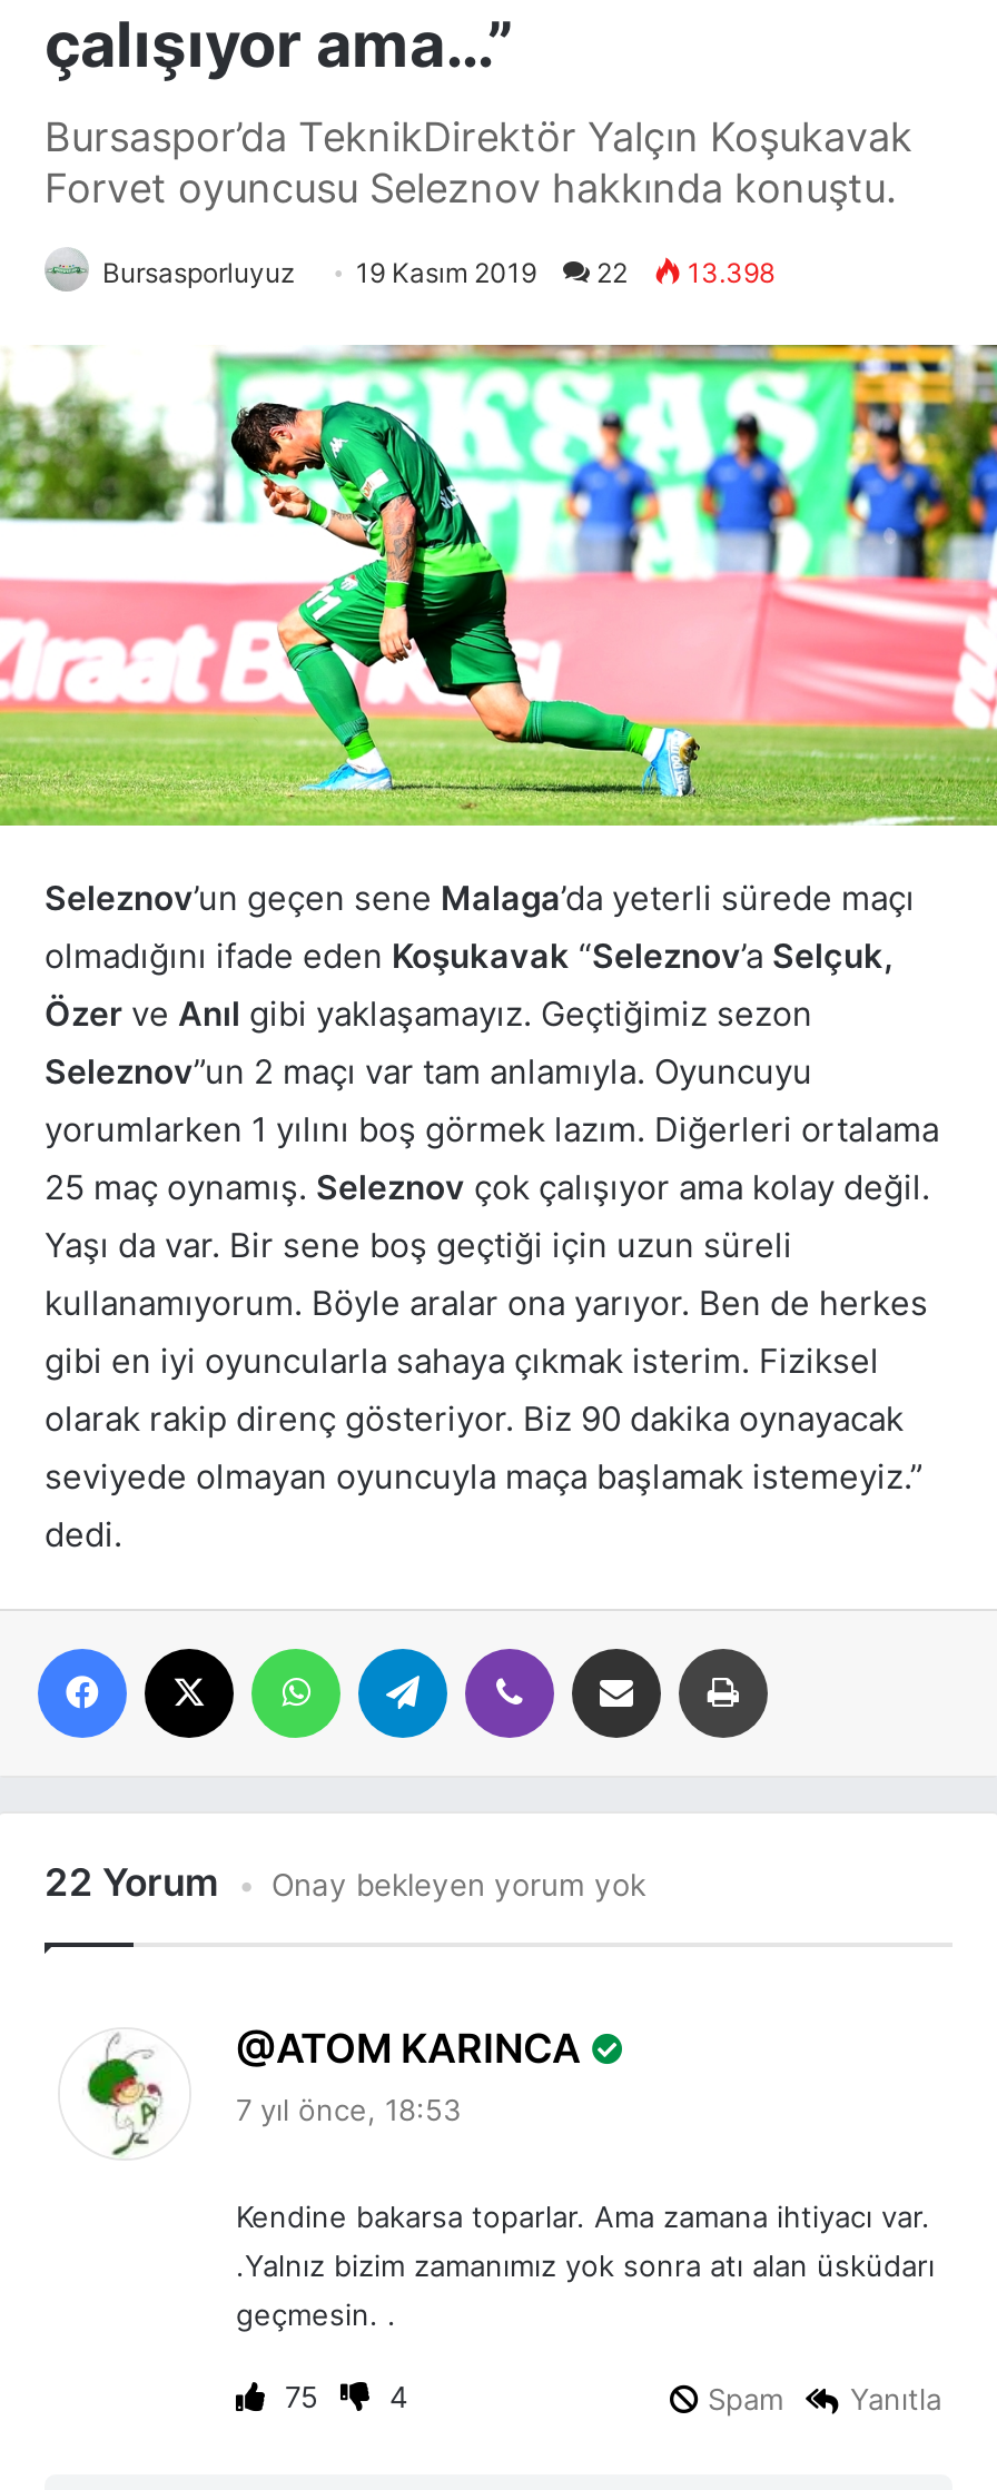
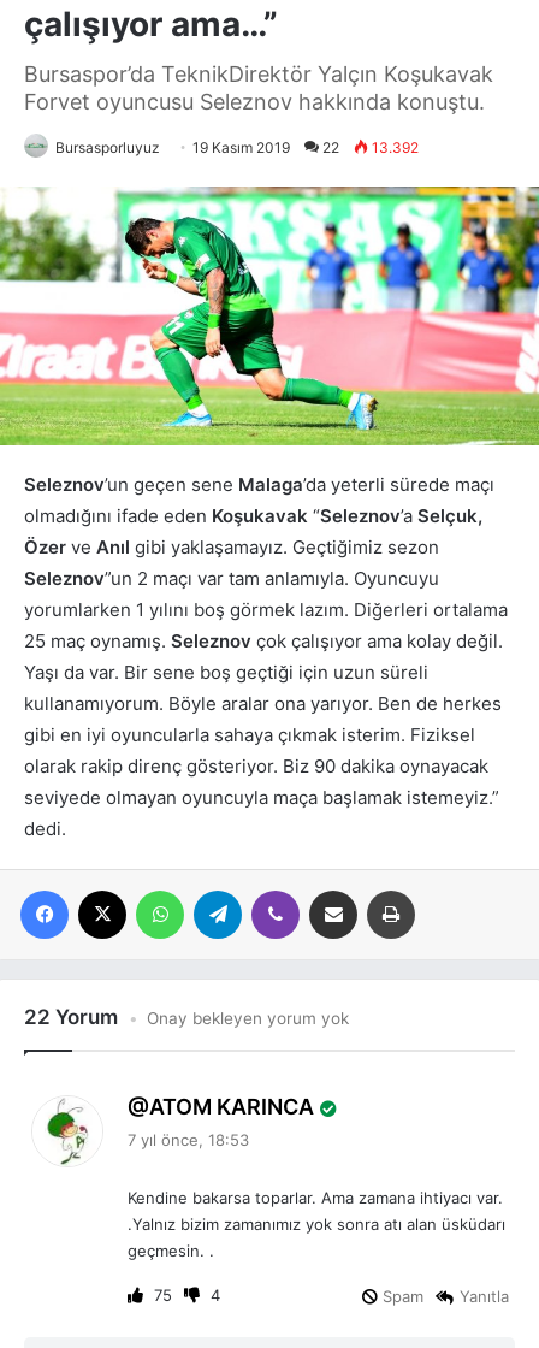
- Bursasporluyuz 19 Kasım 2019 22 13.398
+ Bursasporluyuz 19 Kasım 2019 22 13.392
